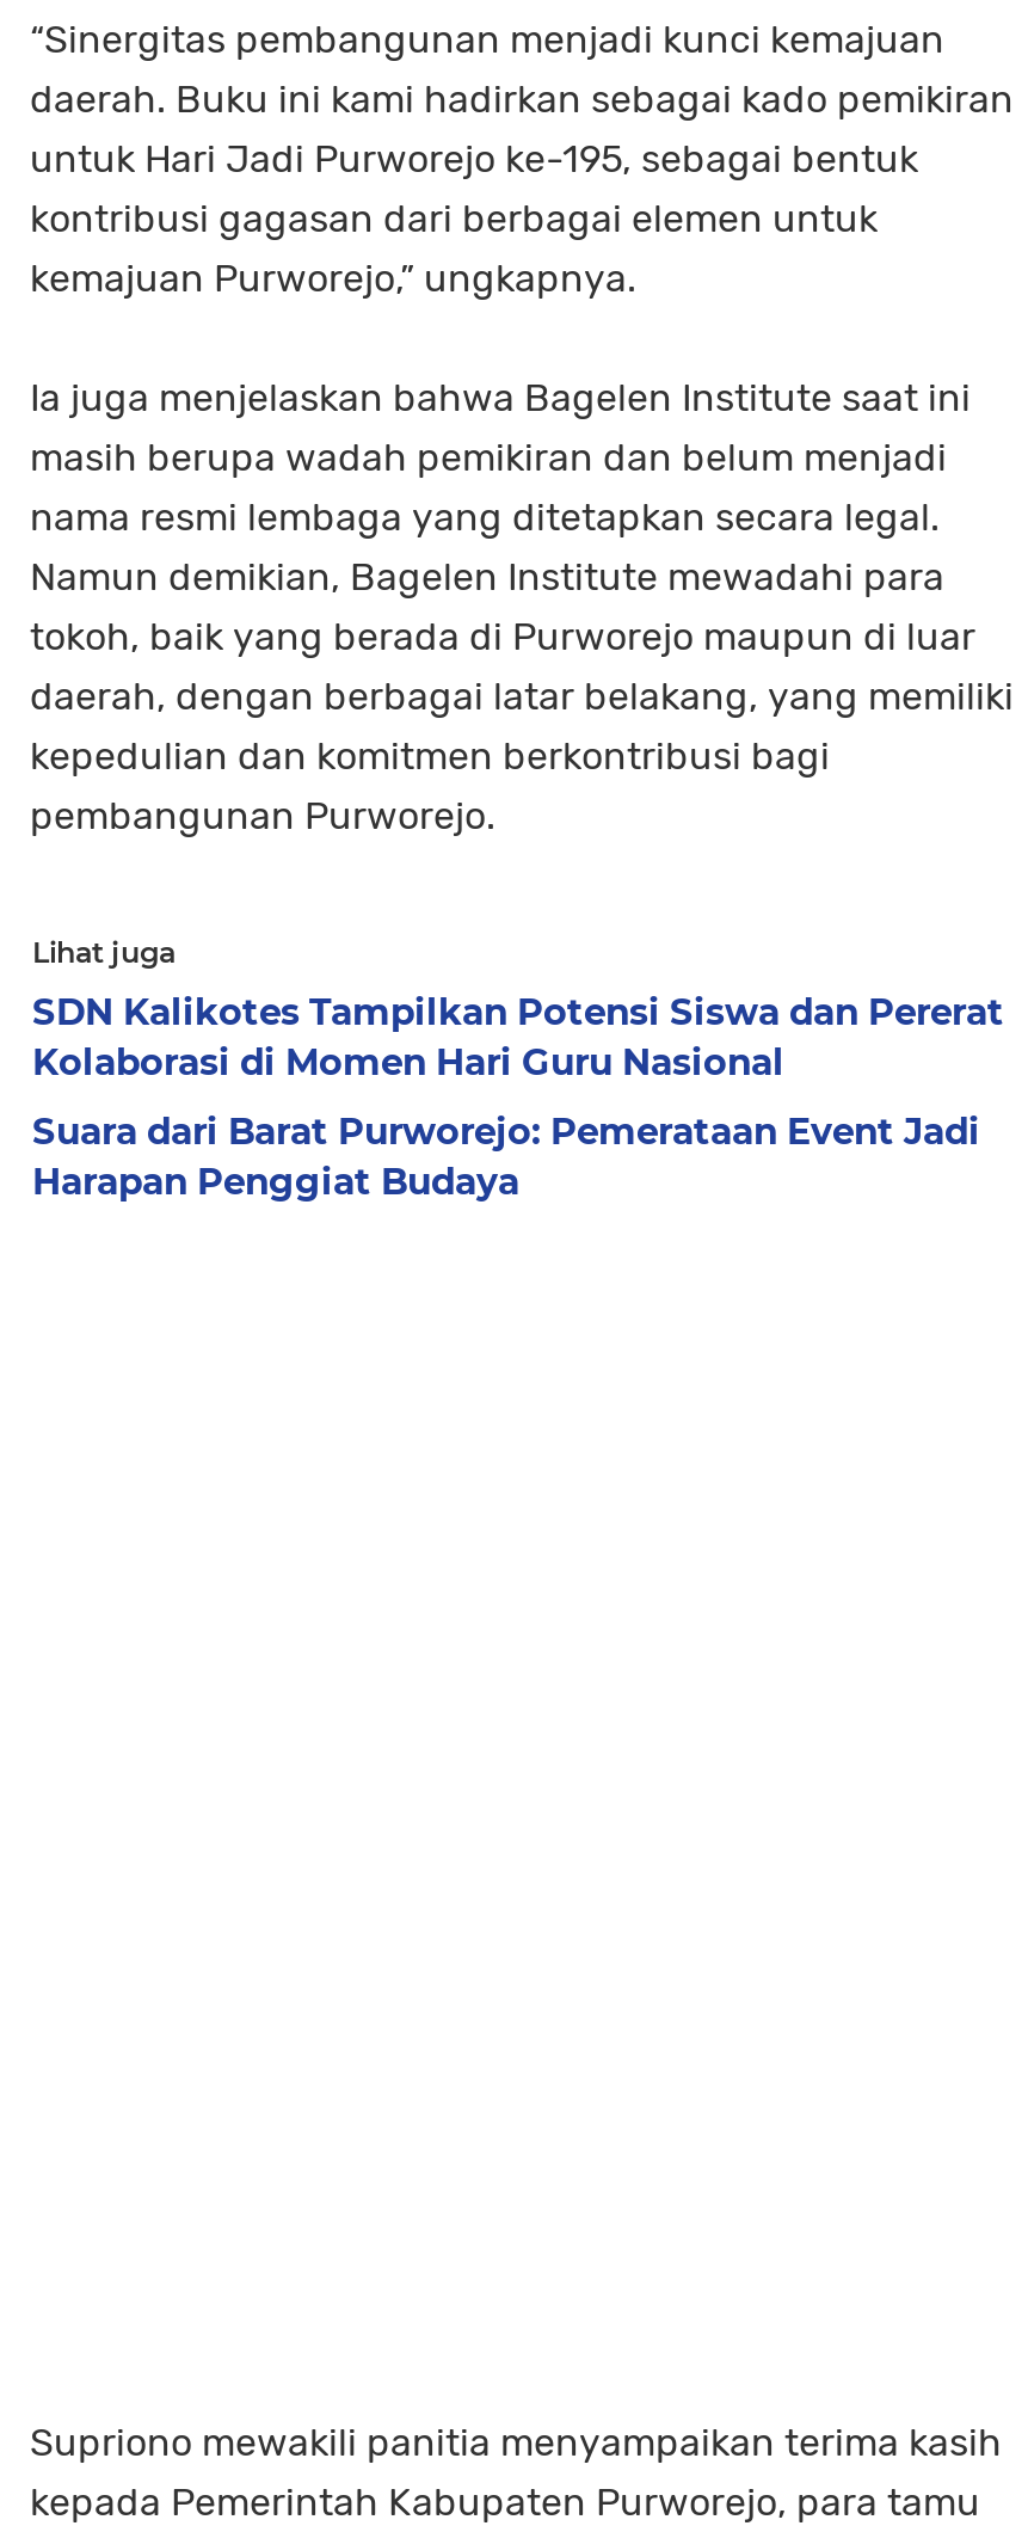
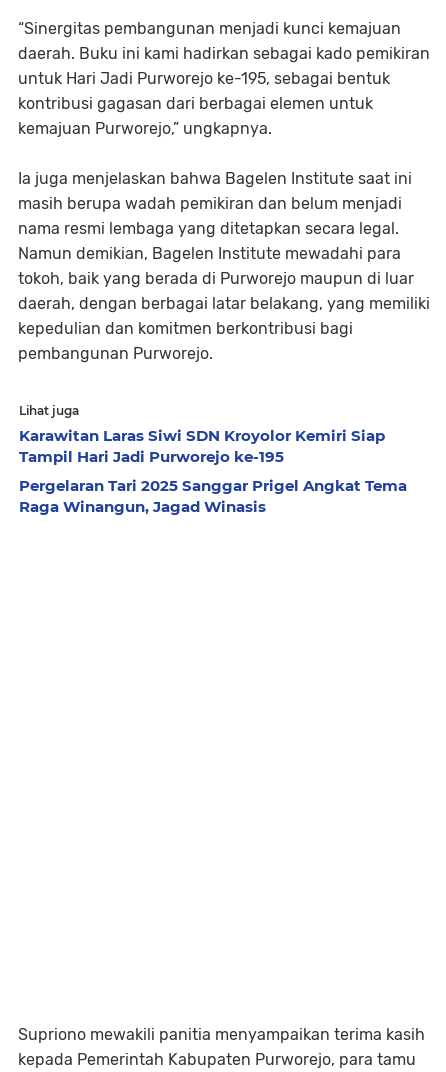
- SDN Kalikotes Tampilkan Potensi Siswa dan Pererat
- Kolaborasi di Momen Hari Guru Nasional
+ Karawitan Laras Siwi SDN Kroyolor Kemiri Siap
+ Tampil Hari Jadi Purworejo ke-195

- Suara dari Barat Purworejo: Pemerataan Event Jadi
- Harapan Penggiat Budaya
+ Pergelaran Tari 2025 Sanggar Prigel Angkat Tema
+ Raga Winangun, Jagad Winasis
